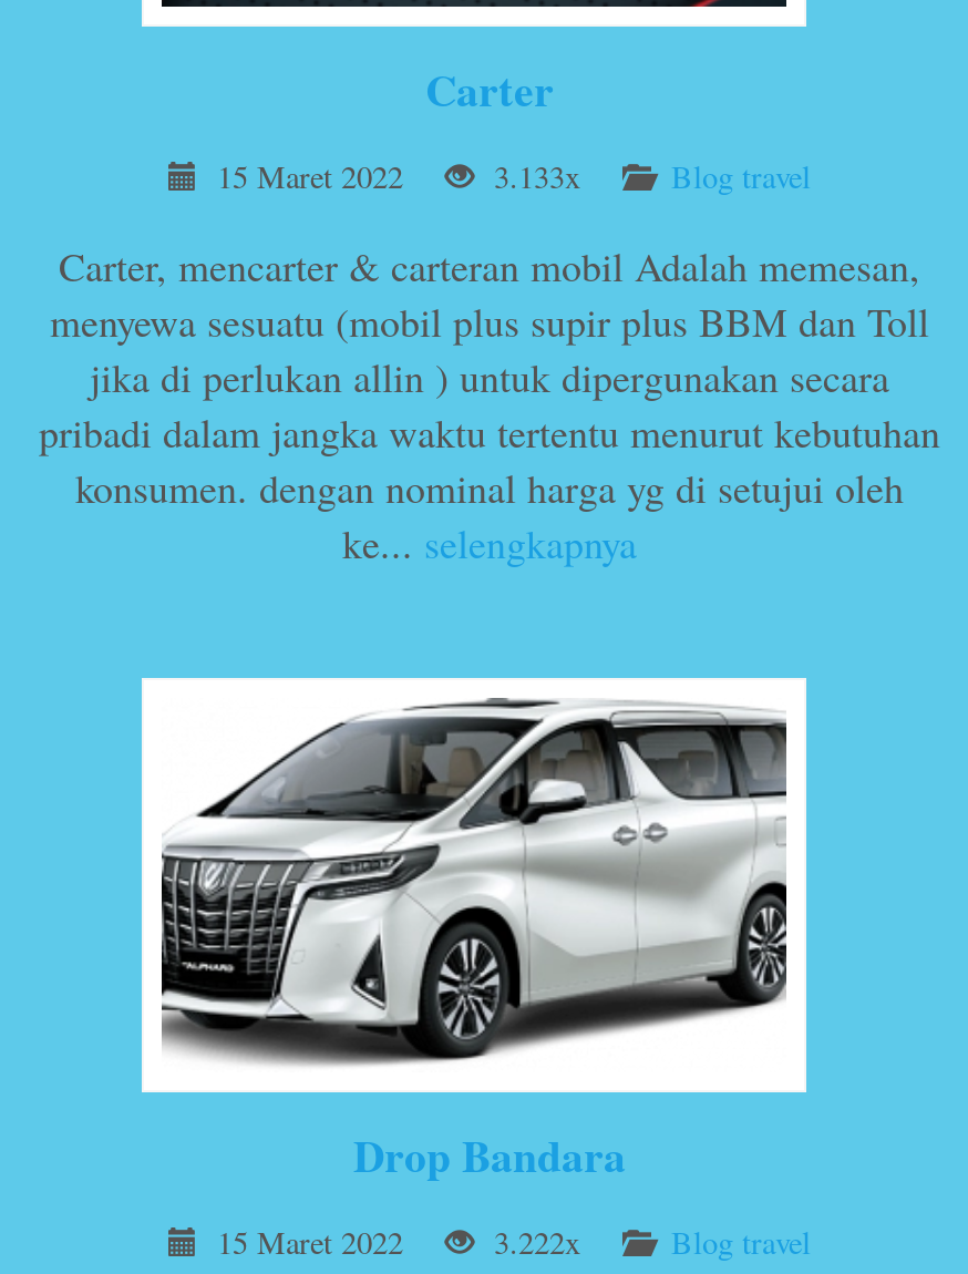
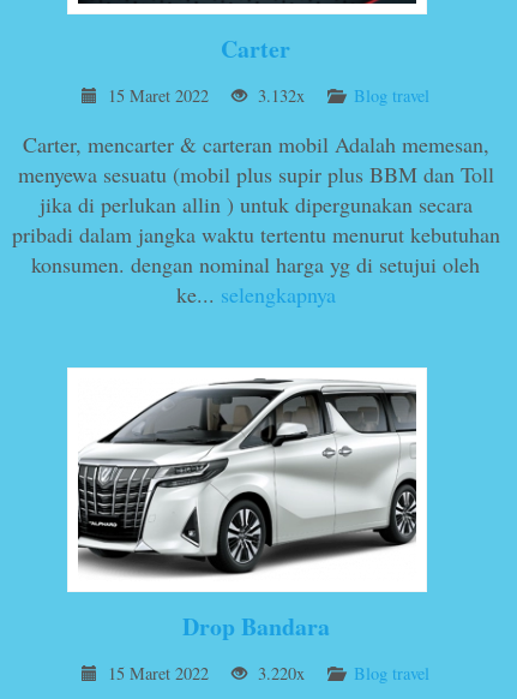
- 15 Maret 2022 3.133x Blog travel
+ 15 Maret 2022 3.132x Blog travel

- 15 Maret 2022 3.222x Blog travel
+ 15 Maret 2022 3.220x Blog travel
